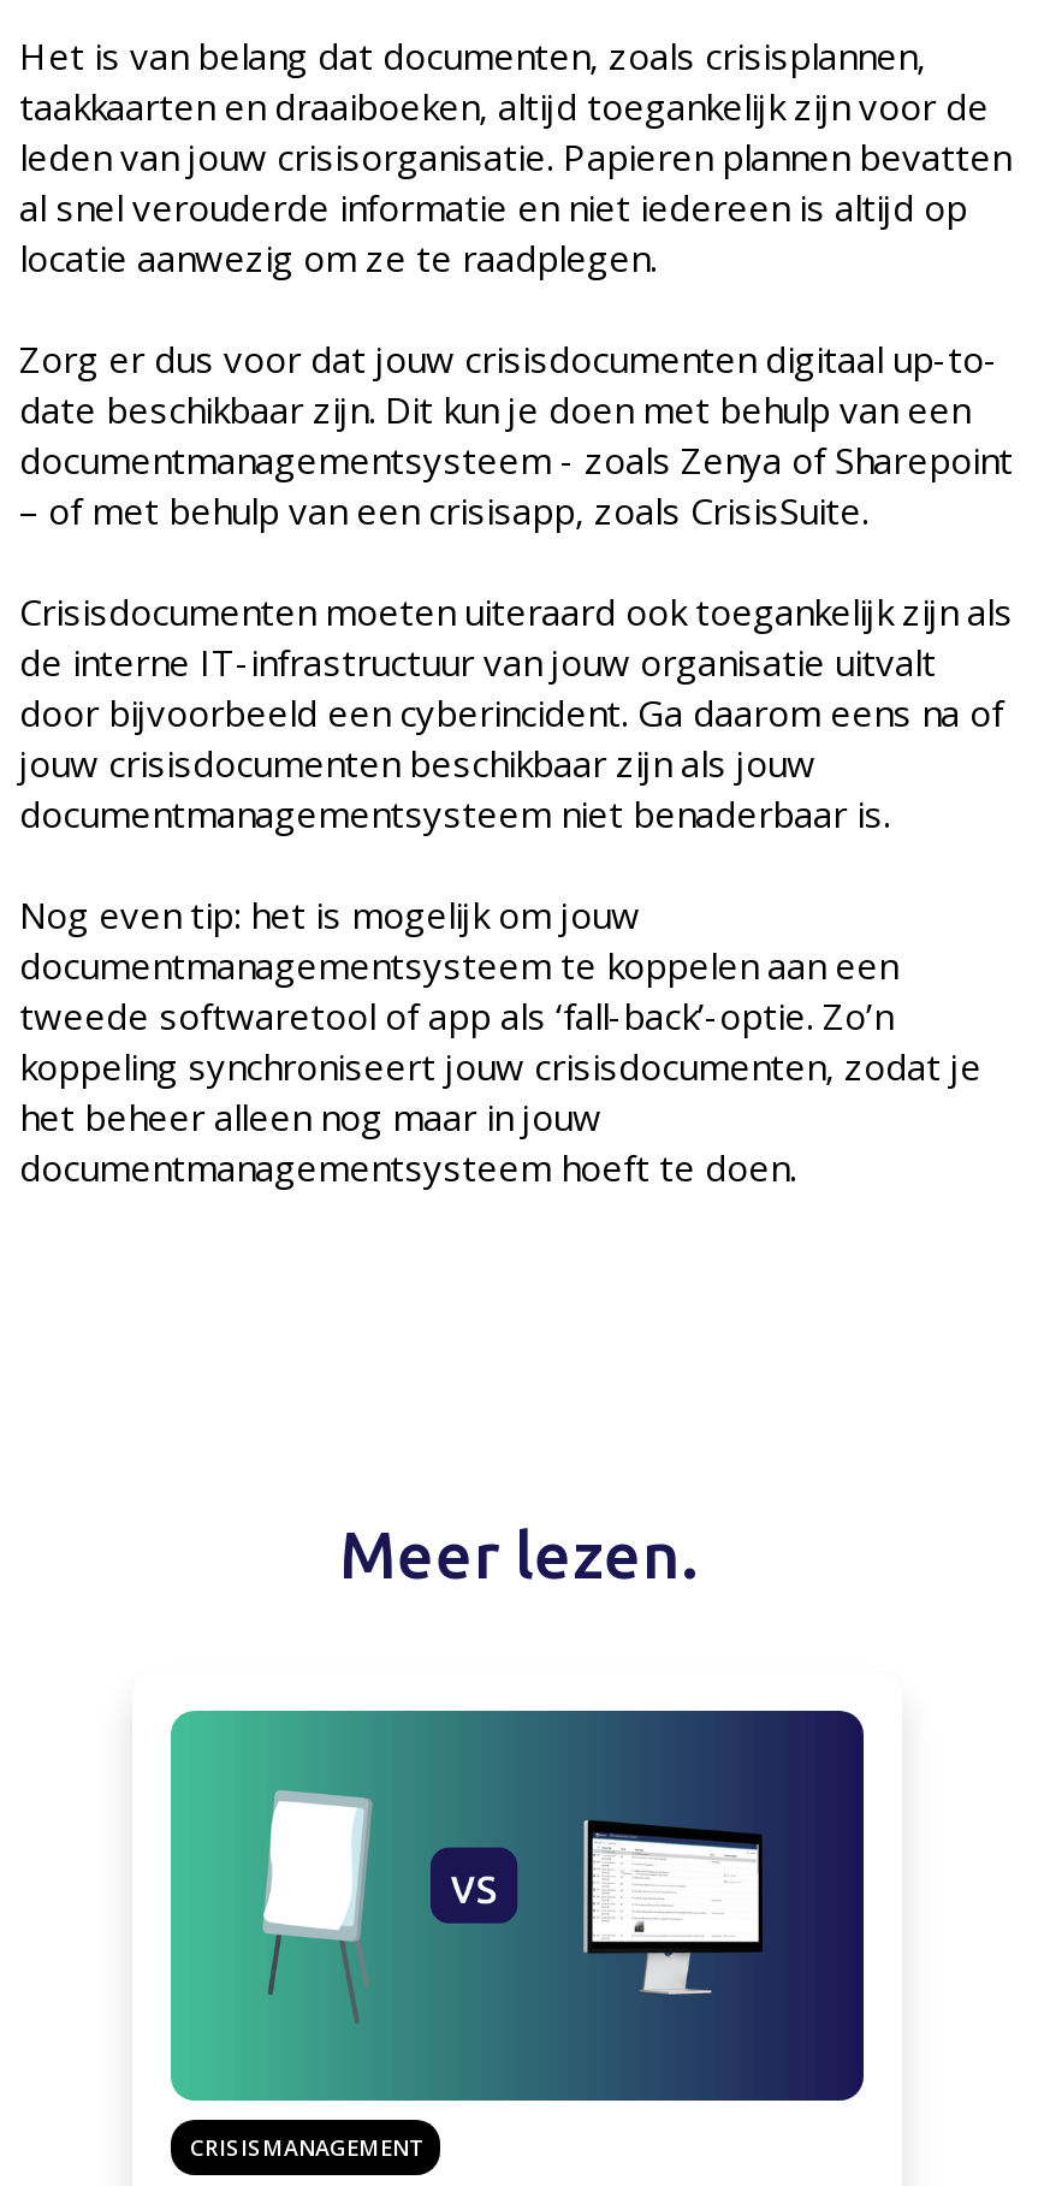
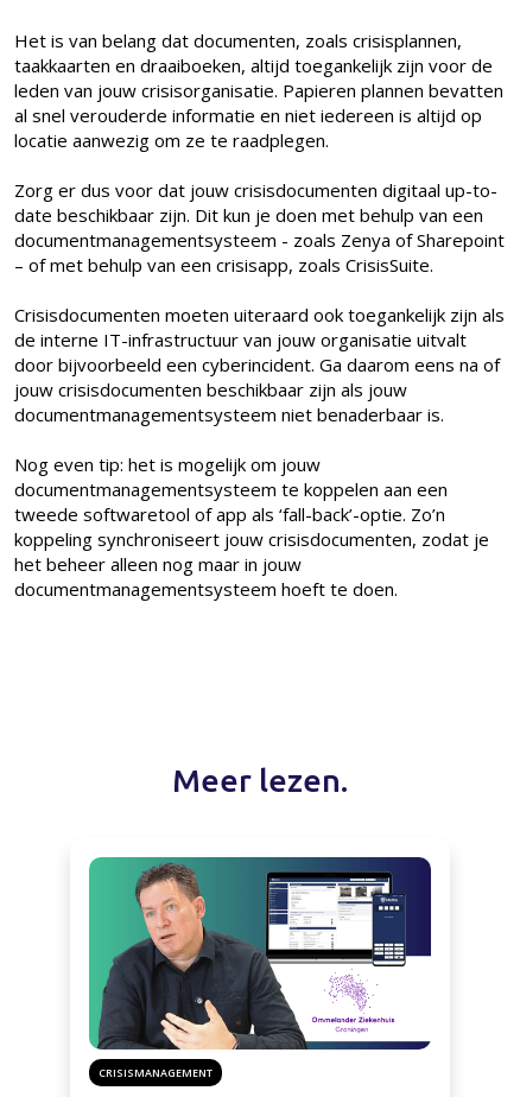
- [image]
+ [image]
